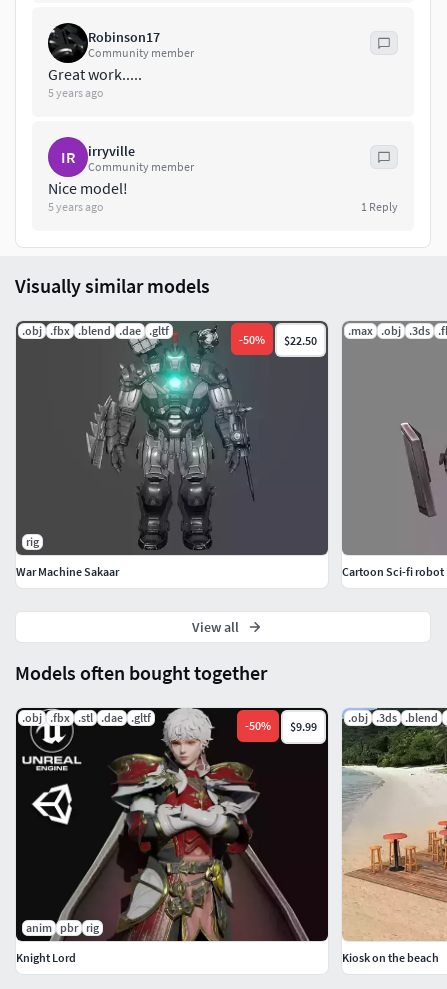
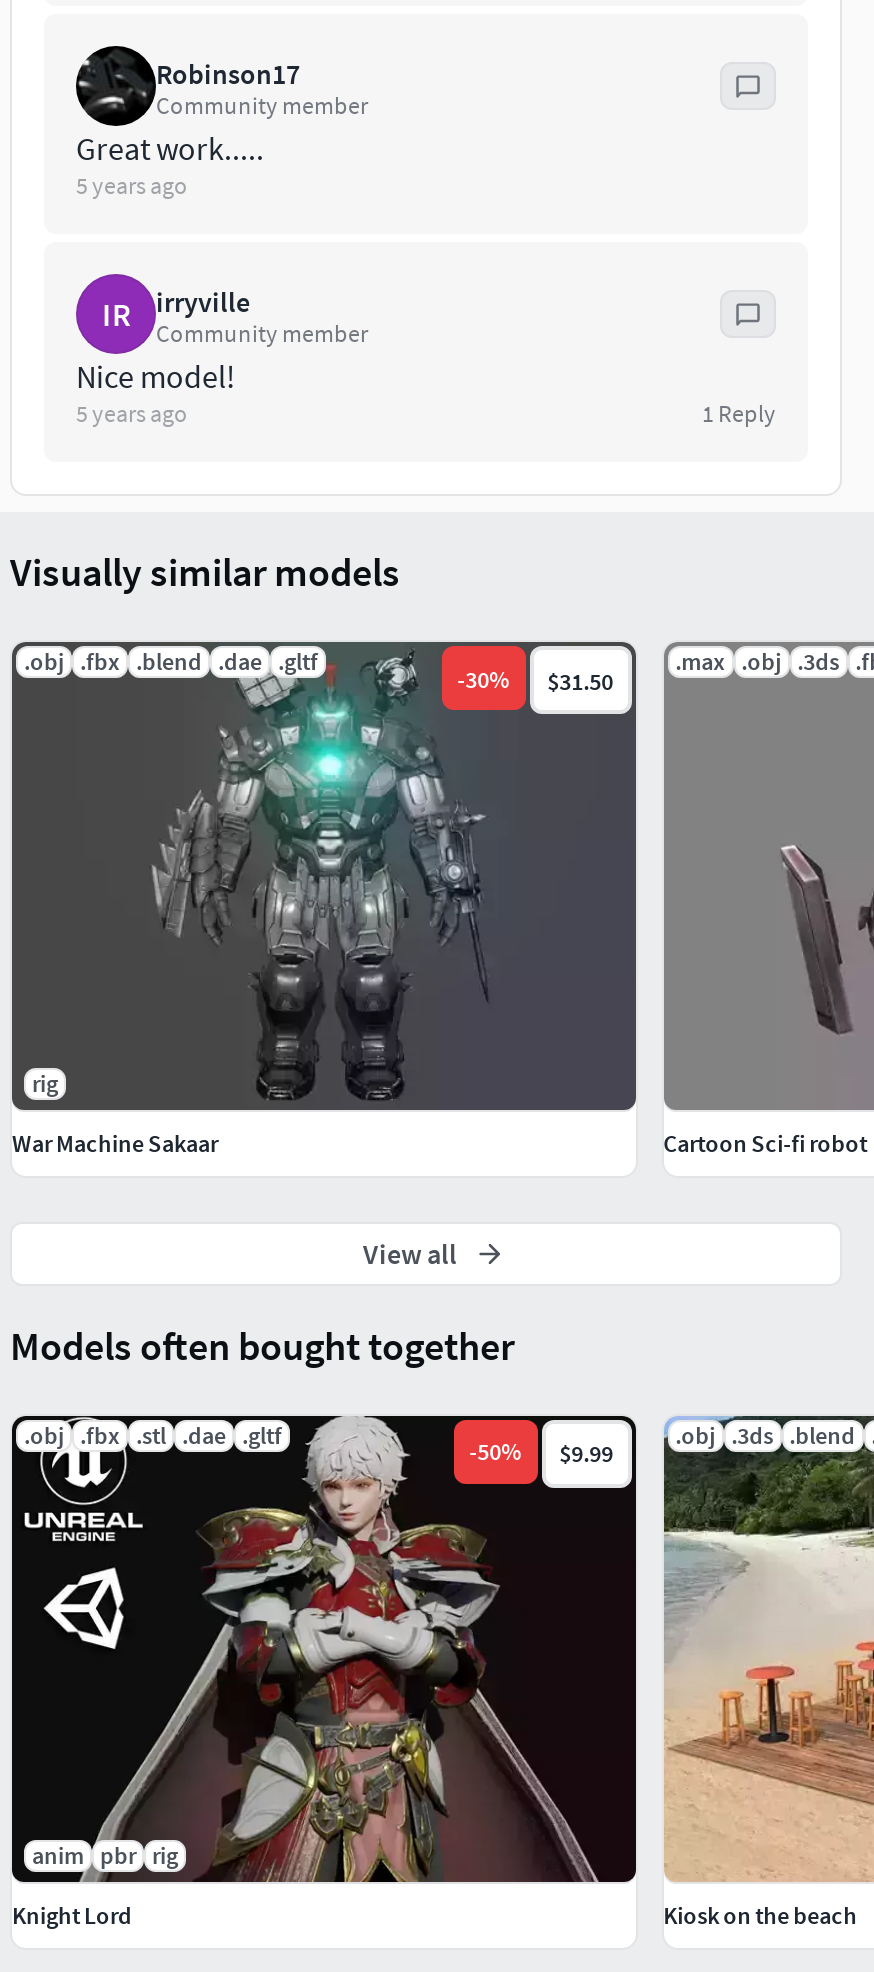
- -50%
+ -30%

- $22.50
+ $31.50
